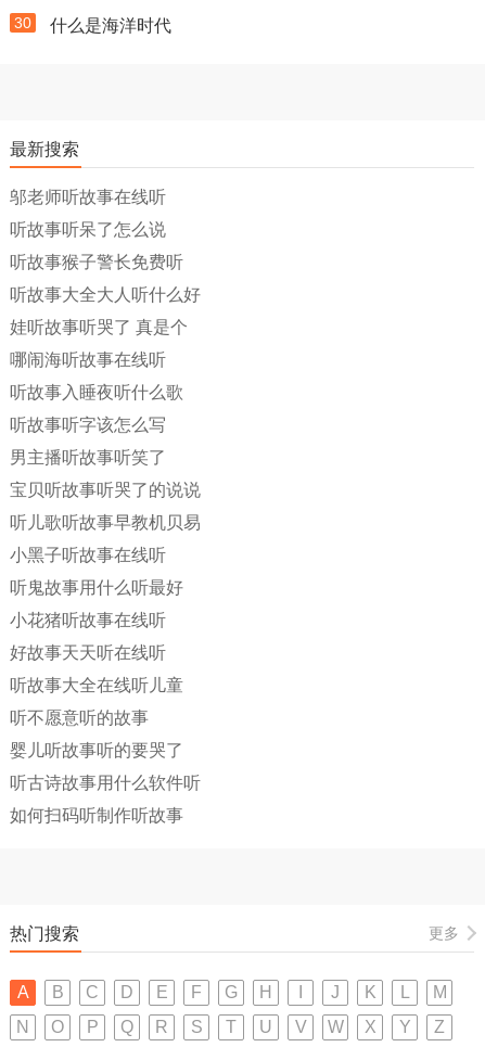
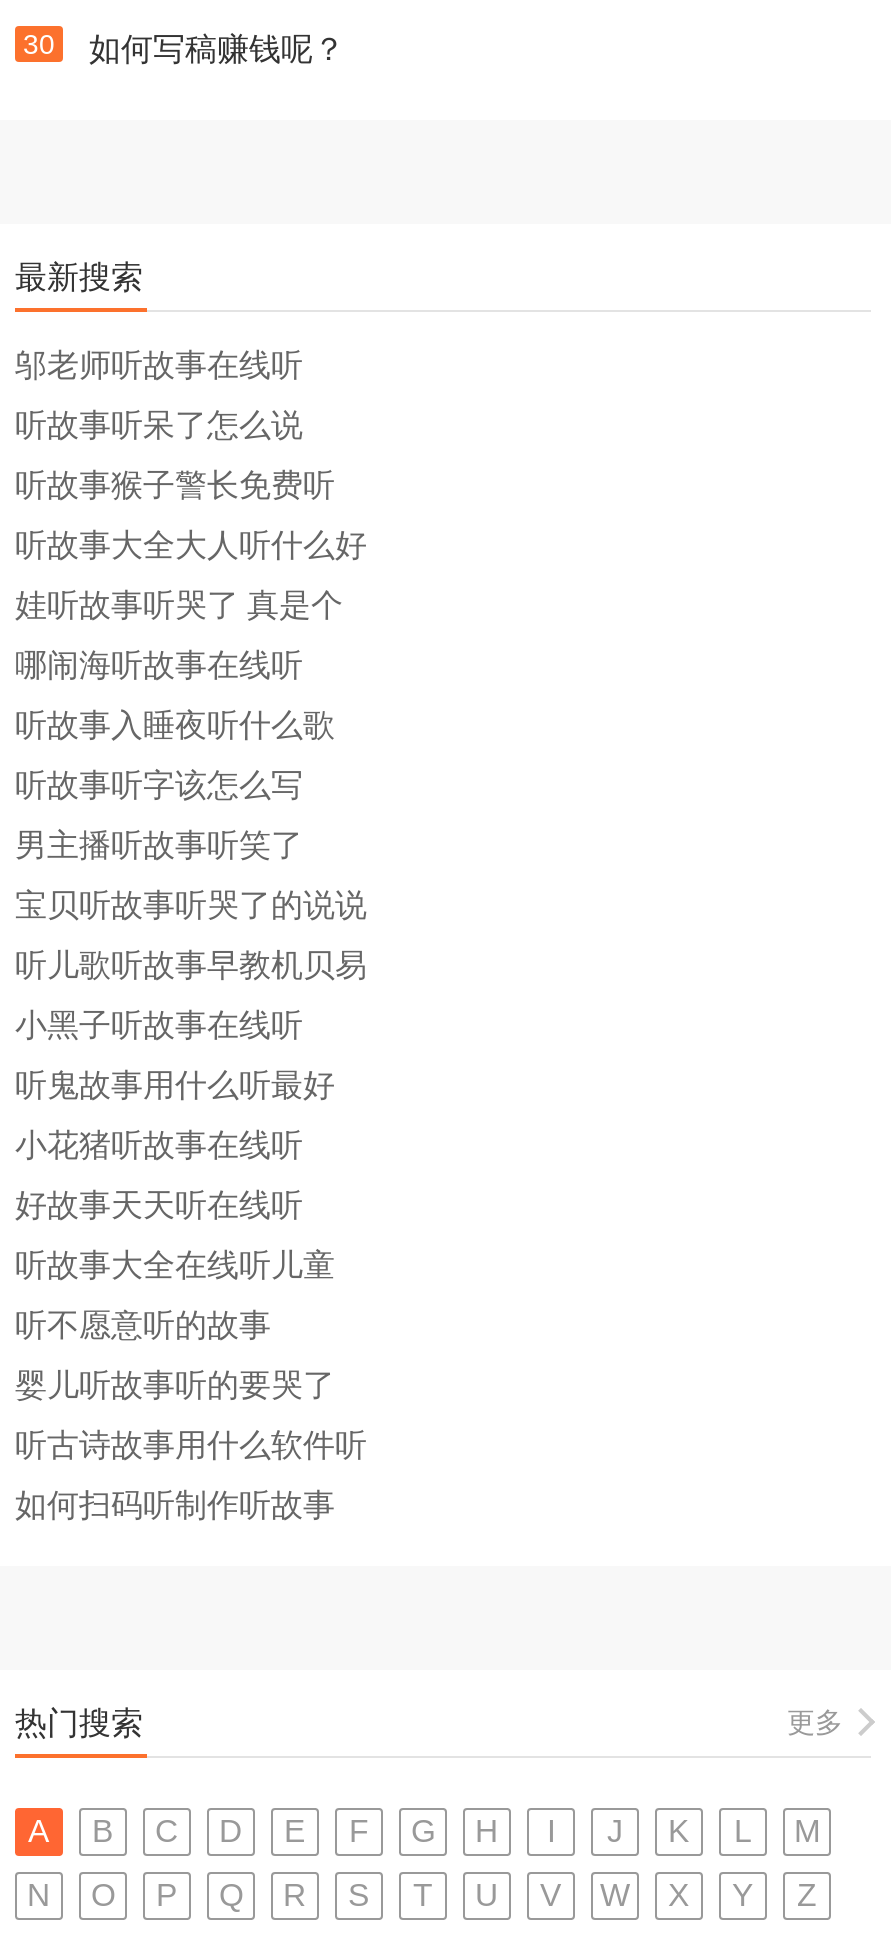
- 什么是海洋时代
+ 如何写稿赚钱呢？
